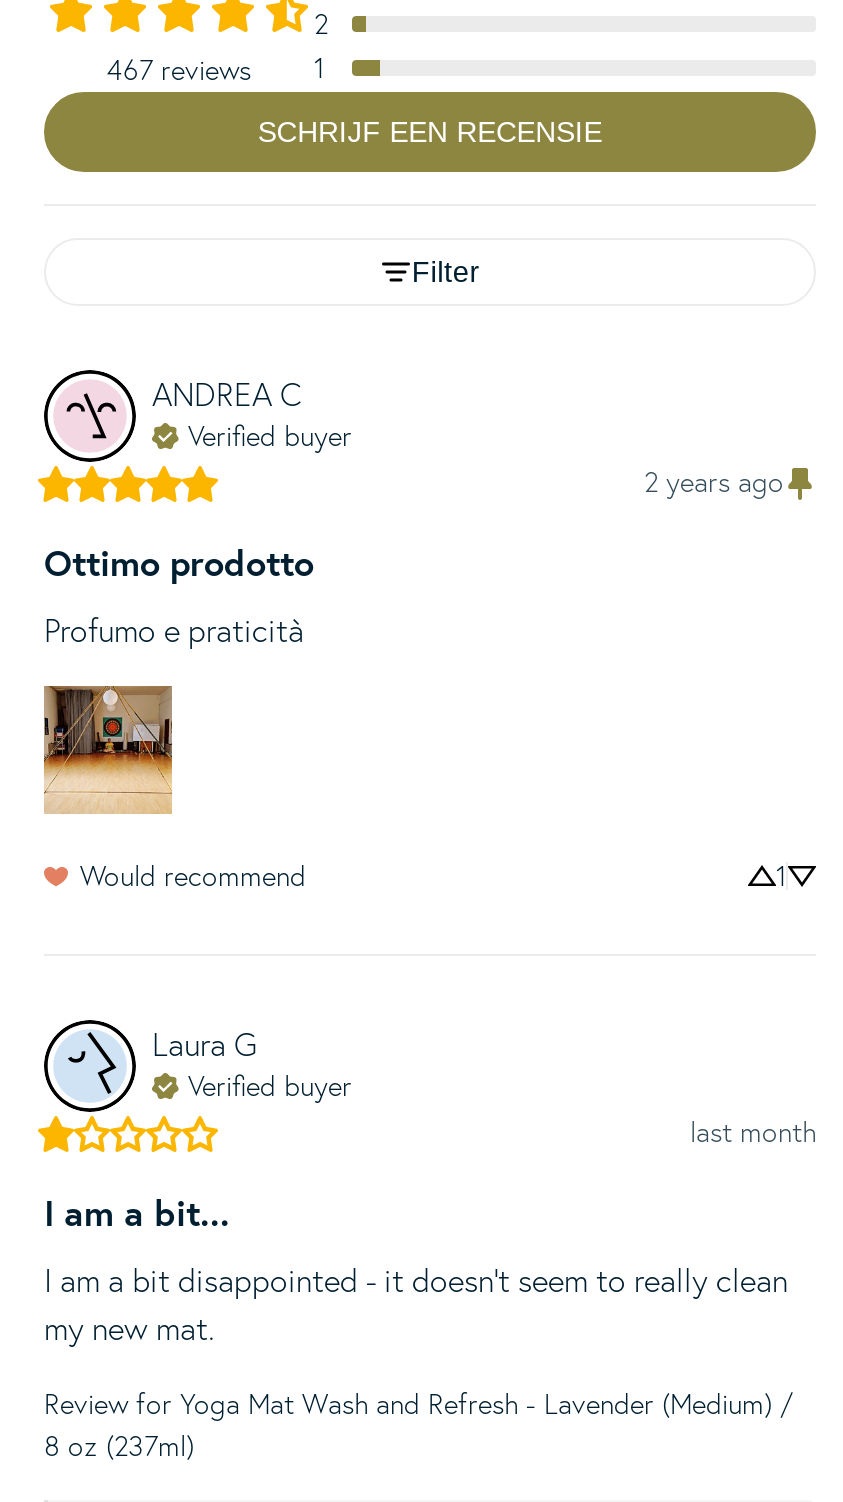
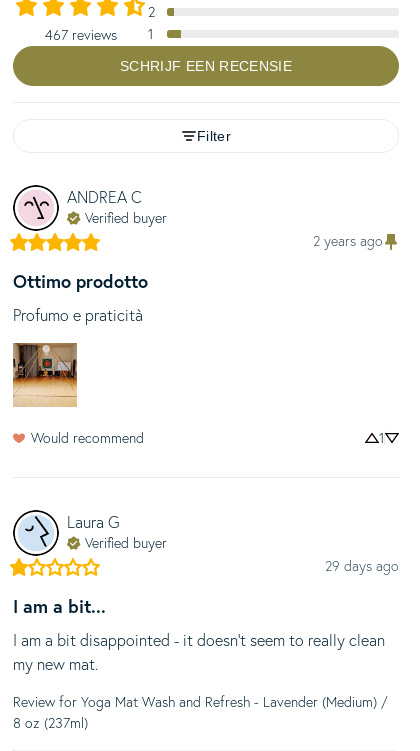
- last month
+ 29 days ago
